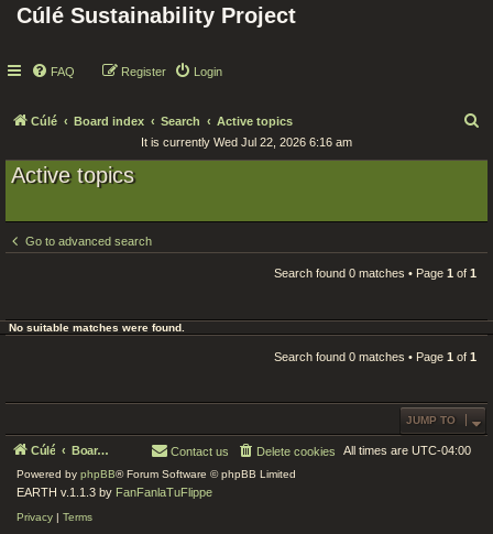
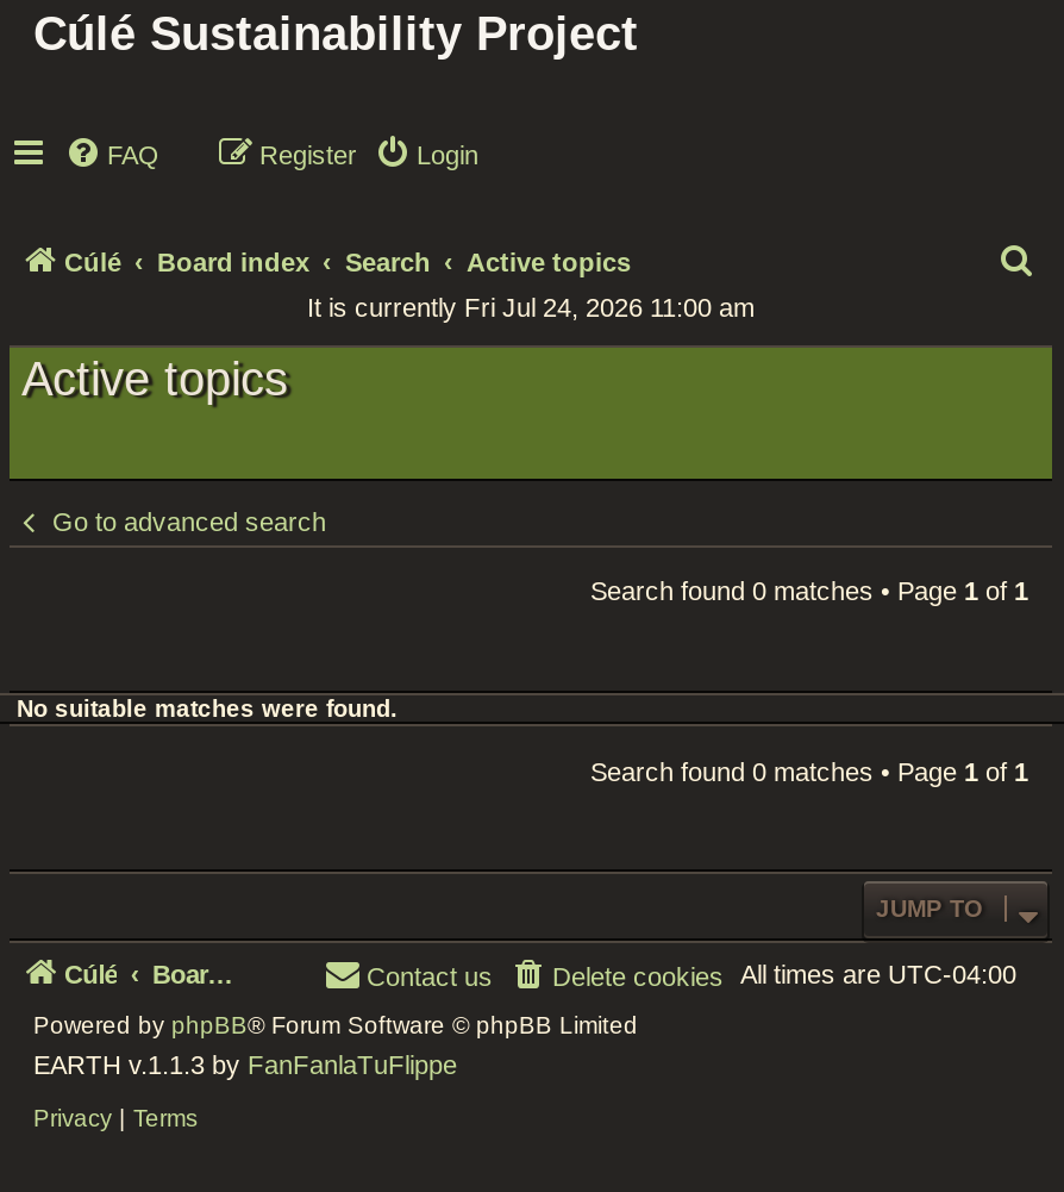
- It is currently Wed Jul 22, 2026 6:16 am
+ It is currently Fri Jul 24, 2026 11:00 am
